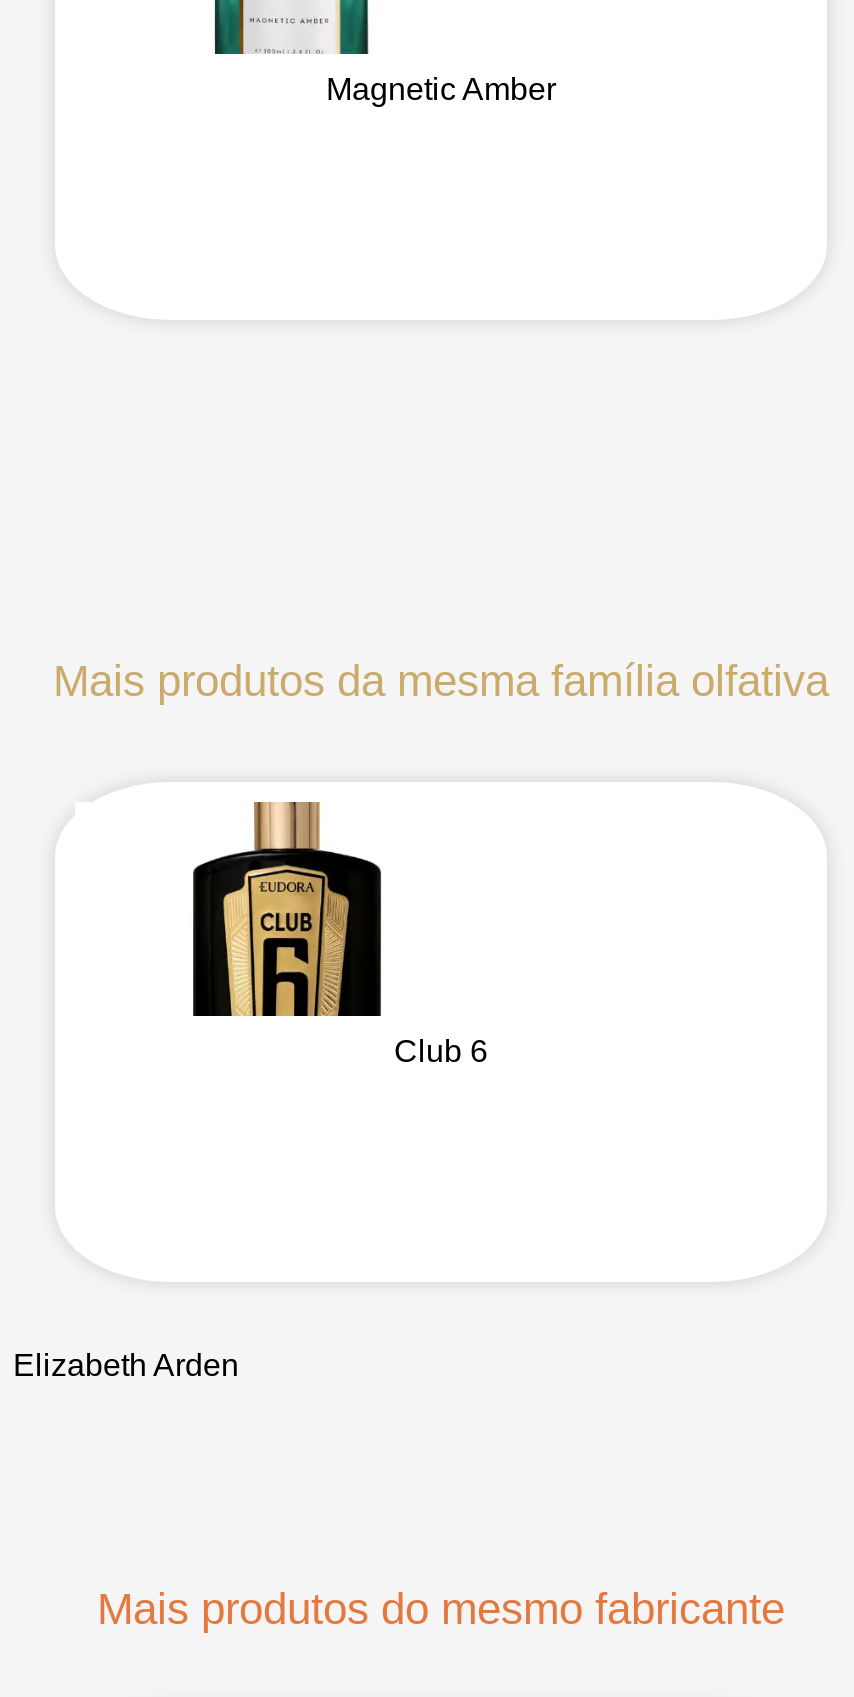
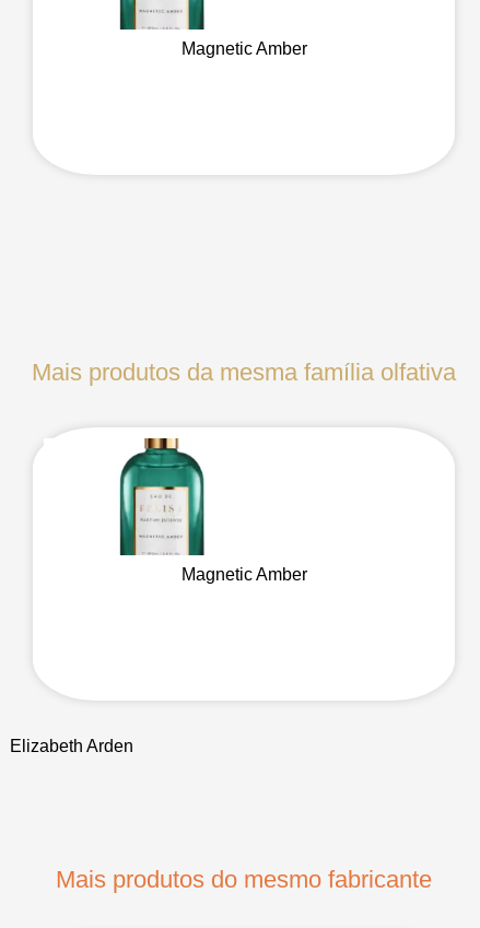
- [image]
- Club 6
+ [image]
+ Magnetic Amber
